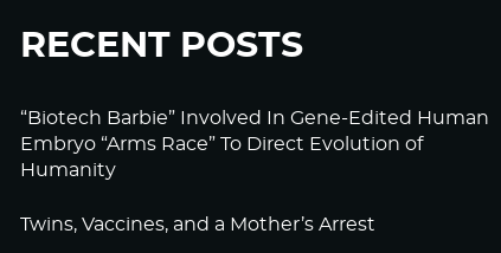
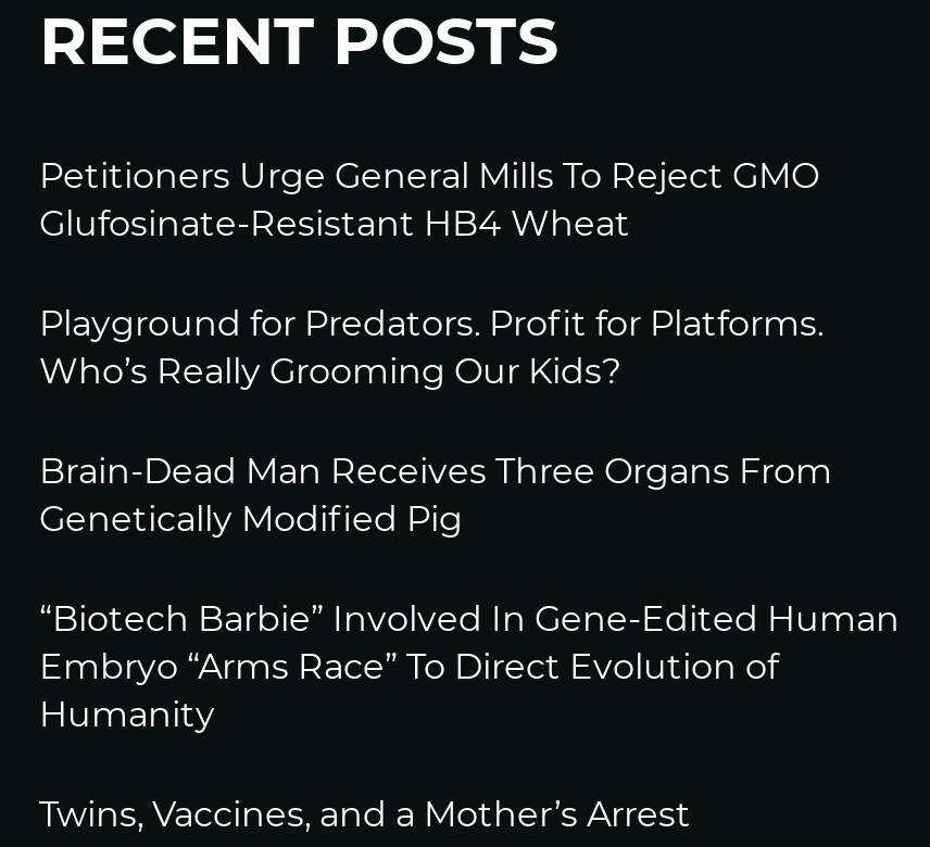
+ Petitioners Urge General Mills To Reject GMO
+ Glufosinate-Resistant HB4 Wheat
+ Playground for Predators. Profit for Platforms.
+ Who’s Really Grooming Our Kids?
+ Brain-Dead Man Receives Three Organs From
+ Genetically Modified Pig
